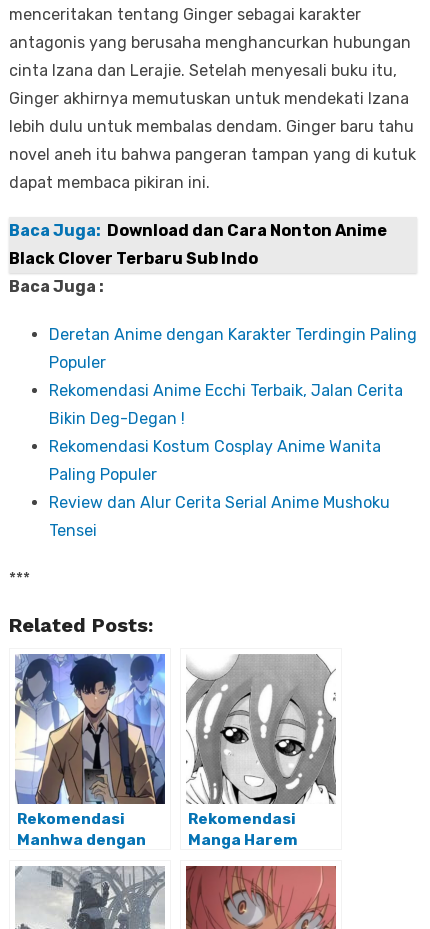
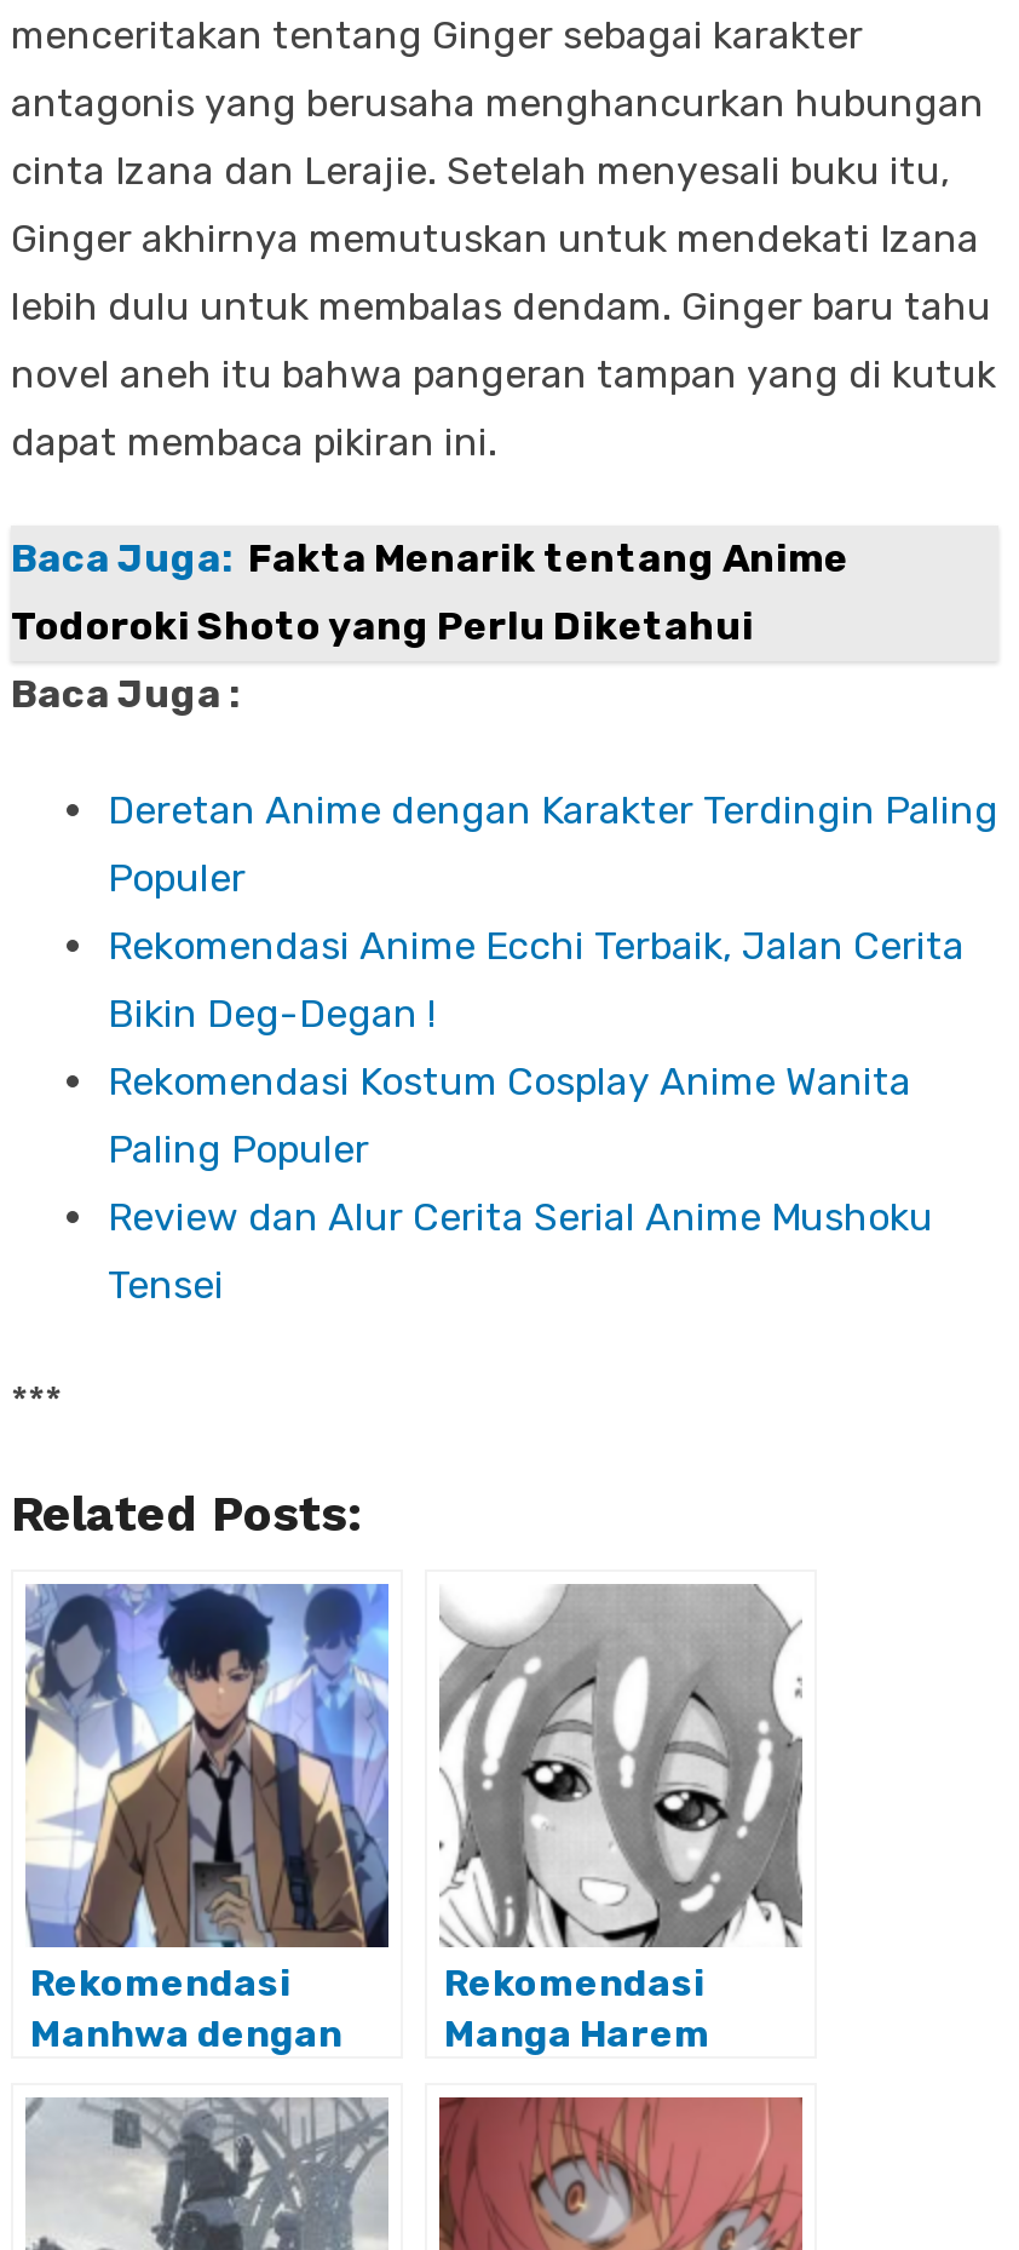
- Baca Juga: Download dan Cara Nonton Anime
+ Baca Juga: Fakta Menarik tentang Anime

- Black Clover Terbaru Sub Indo
+ Todoroki Shoto yang Perlu Diketahui
